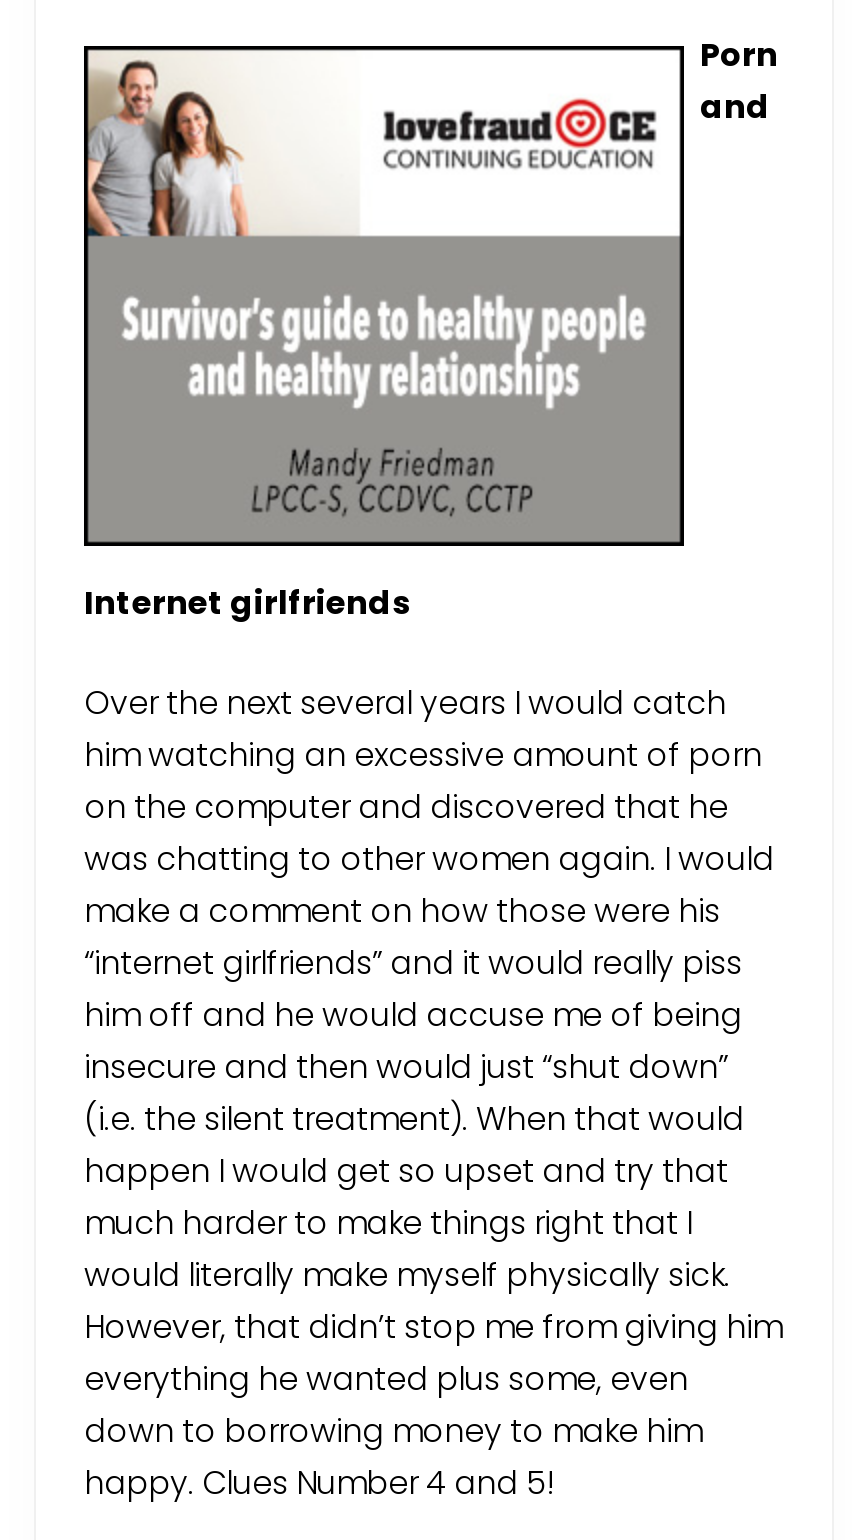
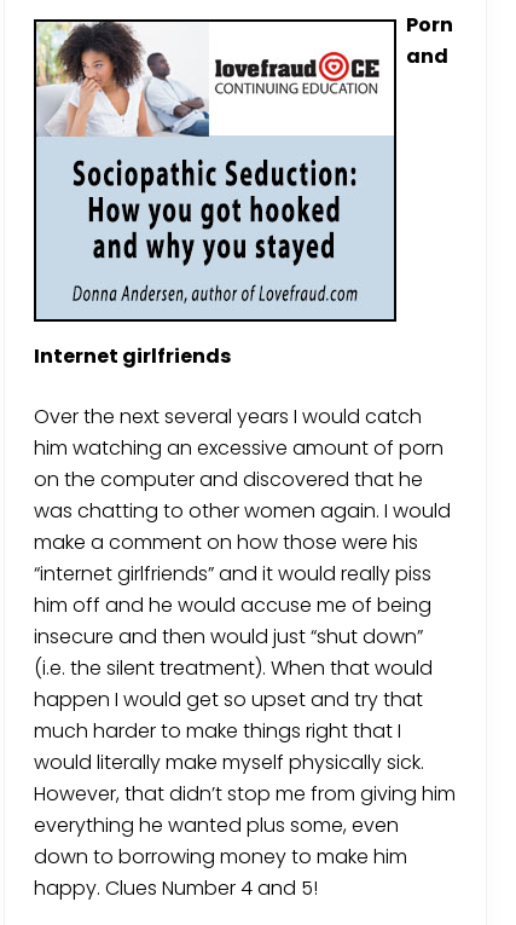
- [image]
+ [image]
